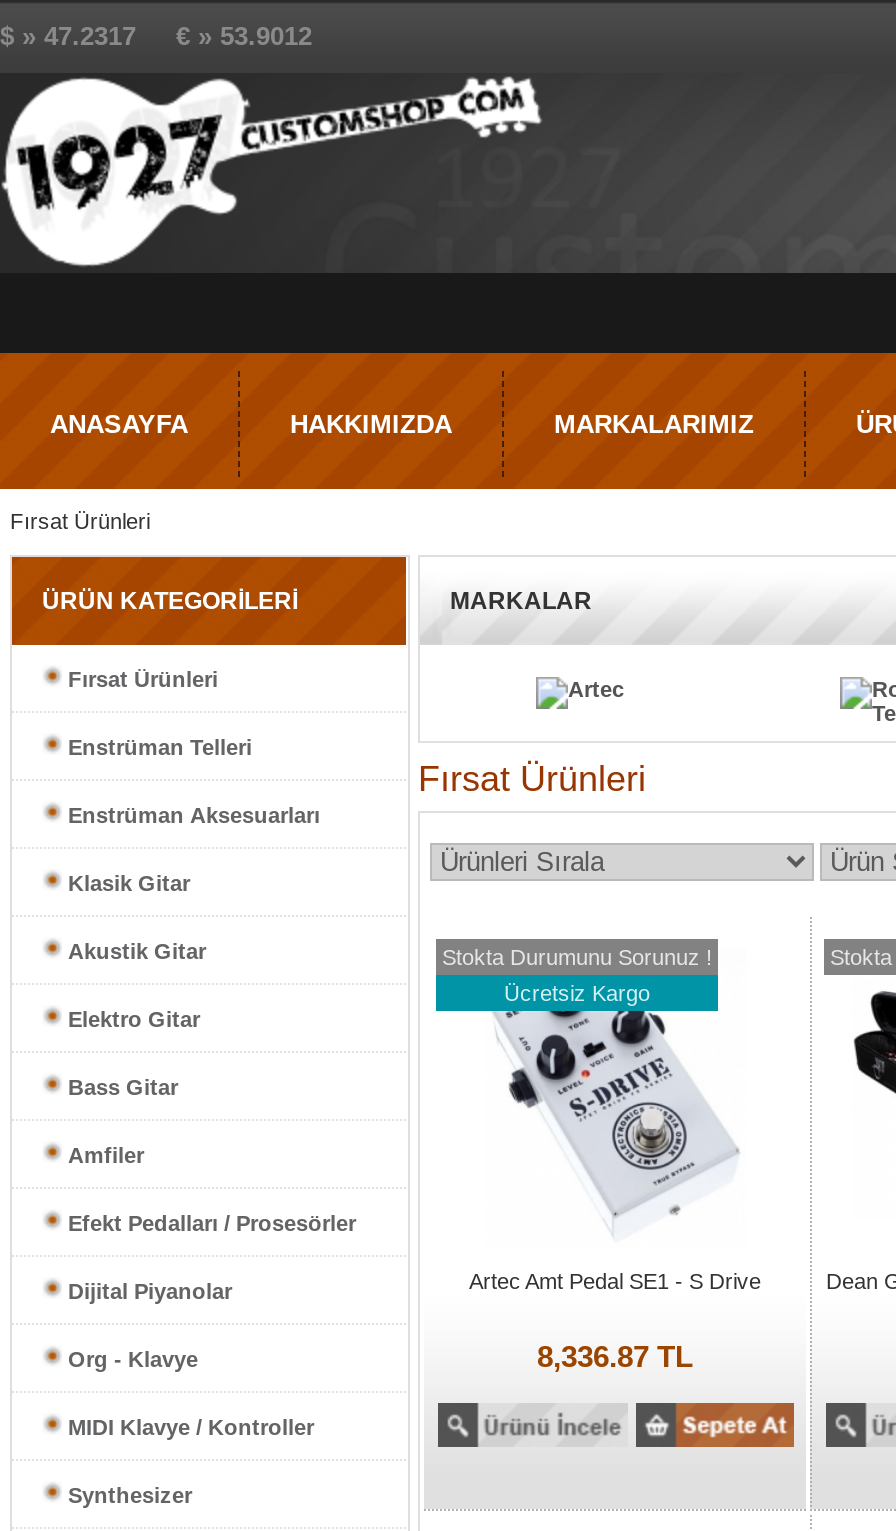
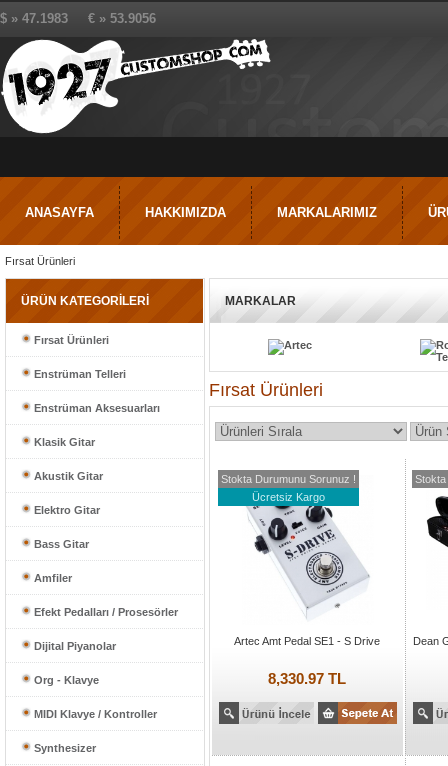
- $ » 47.2317 € » 53.9012
+ $ » 47.1983 € » 53.9056

- 8,336.87 TL
+ 8,330.97 TL
